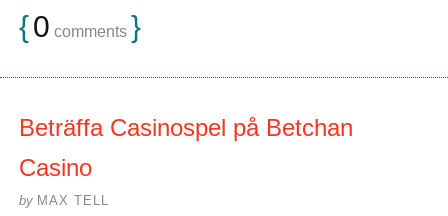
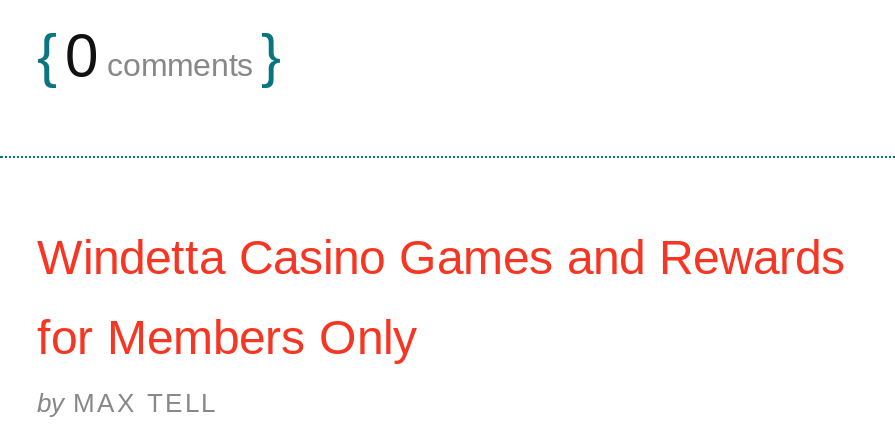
- Beträffa Casinospel på Betchan
+ Windetta Casino Games and Rewards

- Casino
+ for Members Only
